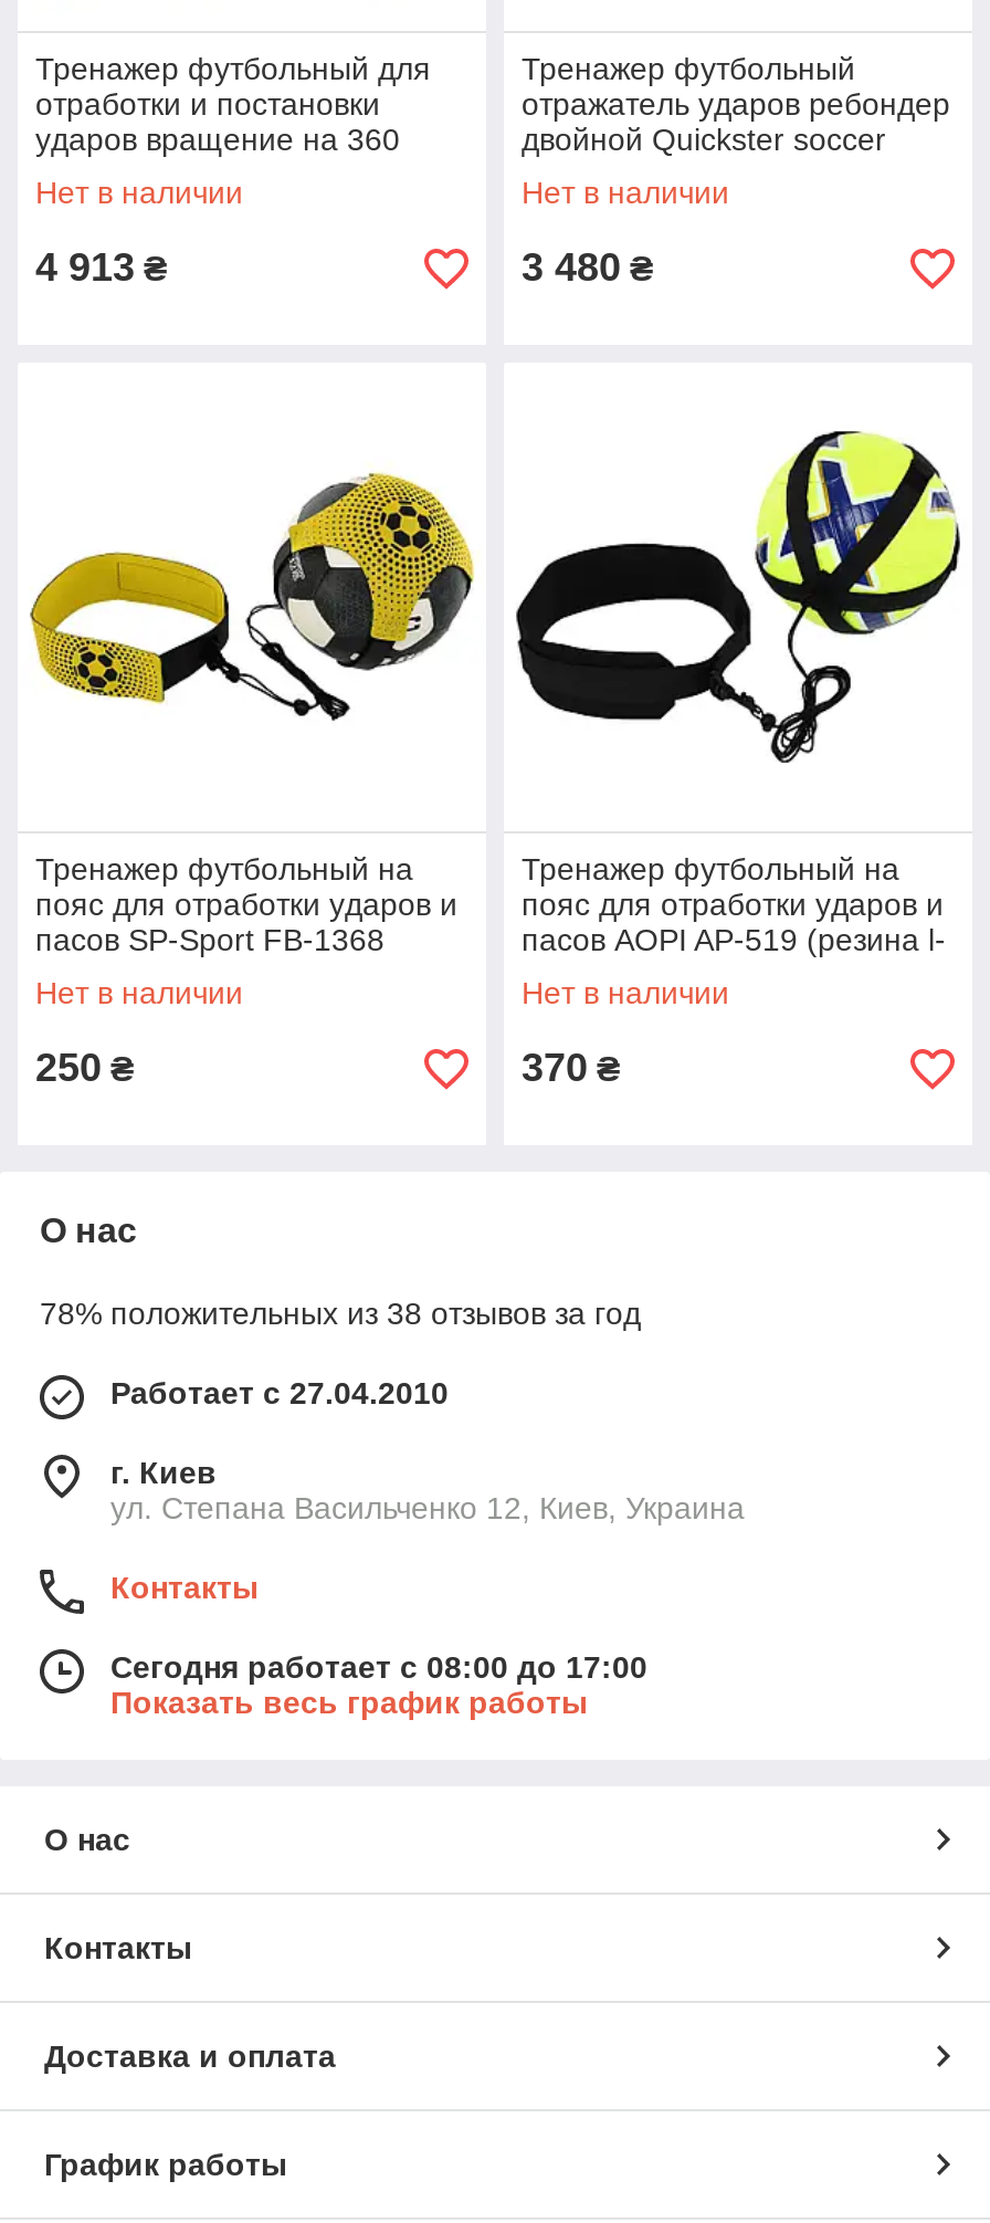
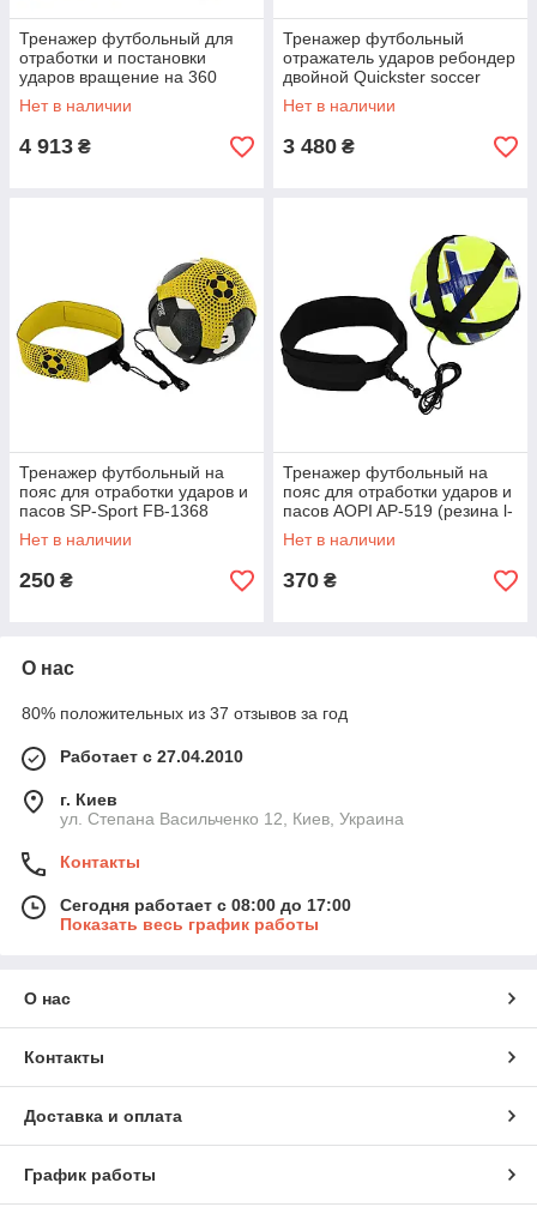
- 78% положительных из 38 отзывов за год
+ 80% положительных из 37 отзывов за год
